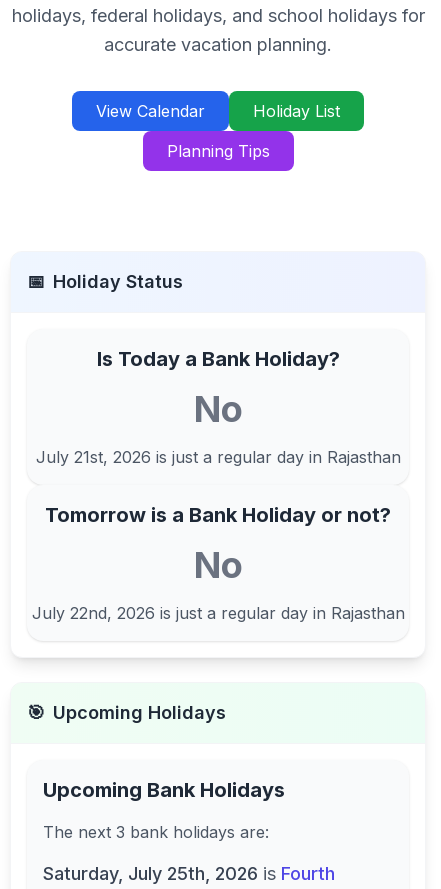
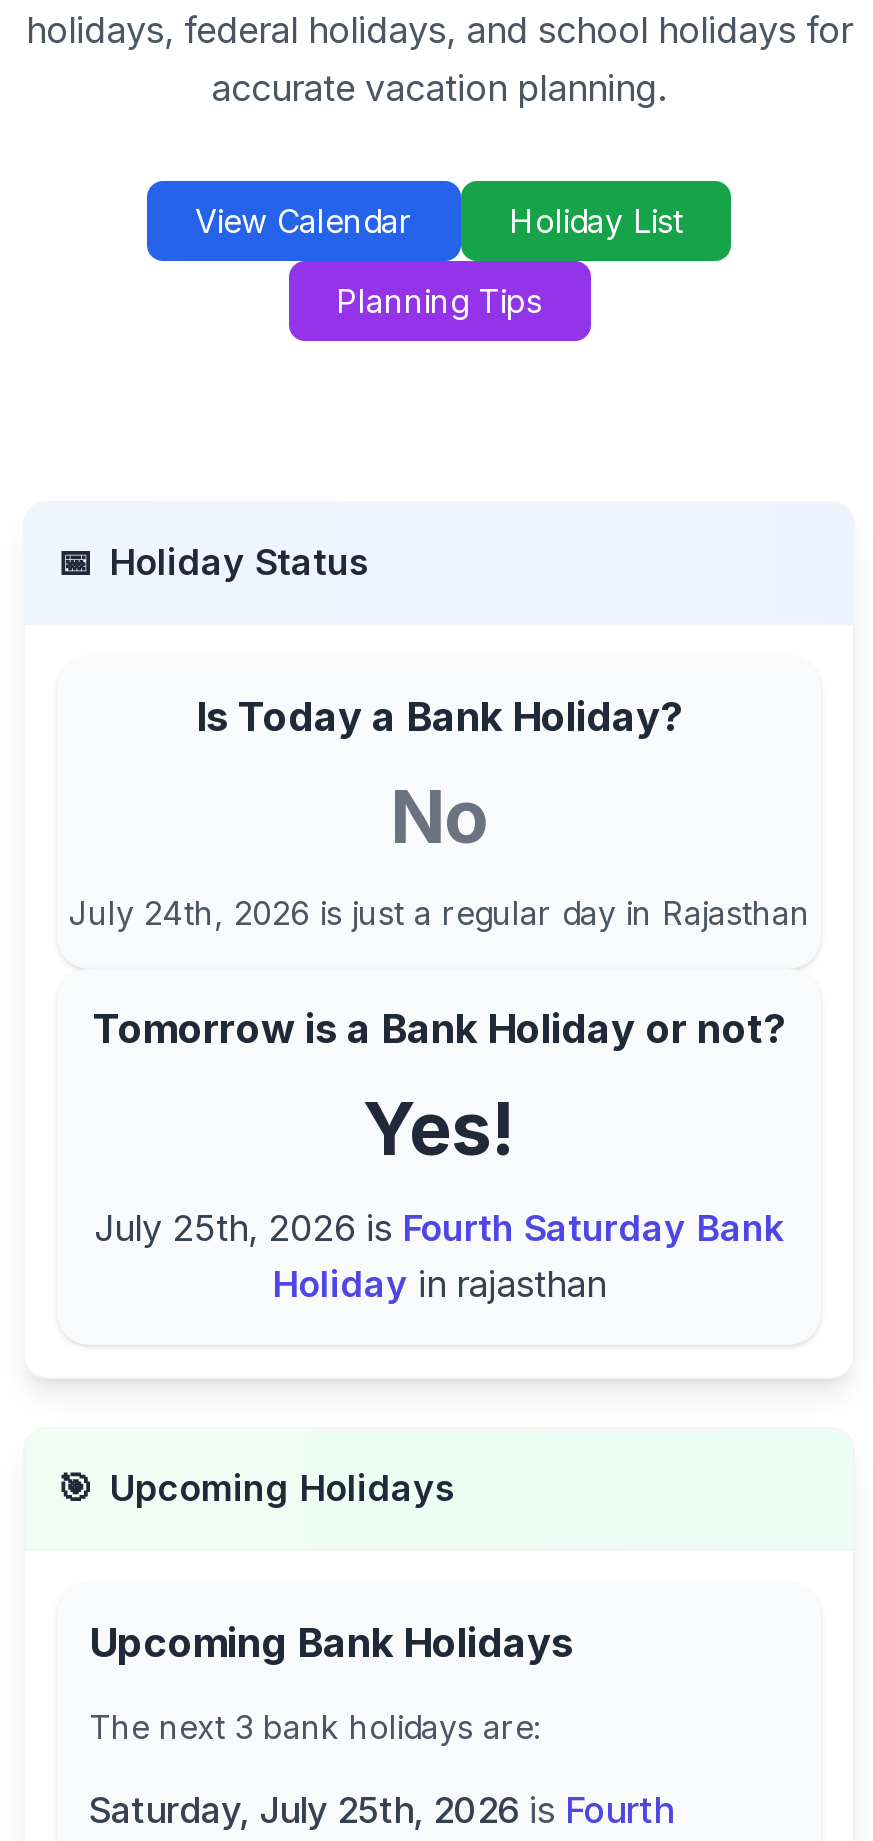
- July 21st, 2026 is just a regular day in Rajasthan
+ July 24th, 2026 is just a regular day in Rajasthan

- No
- July 22nd, 2026 is just a regular day in Rajasthan
+ Yes!
+ July 25th, 2026 is Fourth Saturday Bank
+ Holiday in rajasthan
